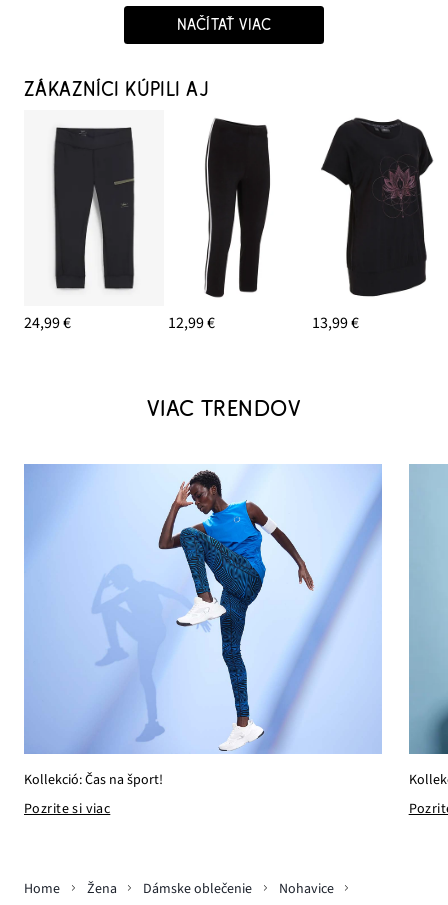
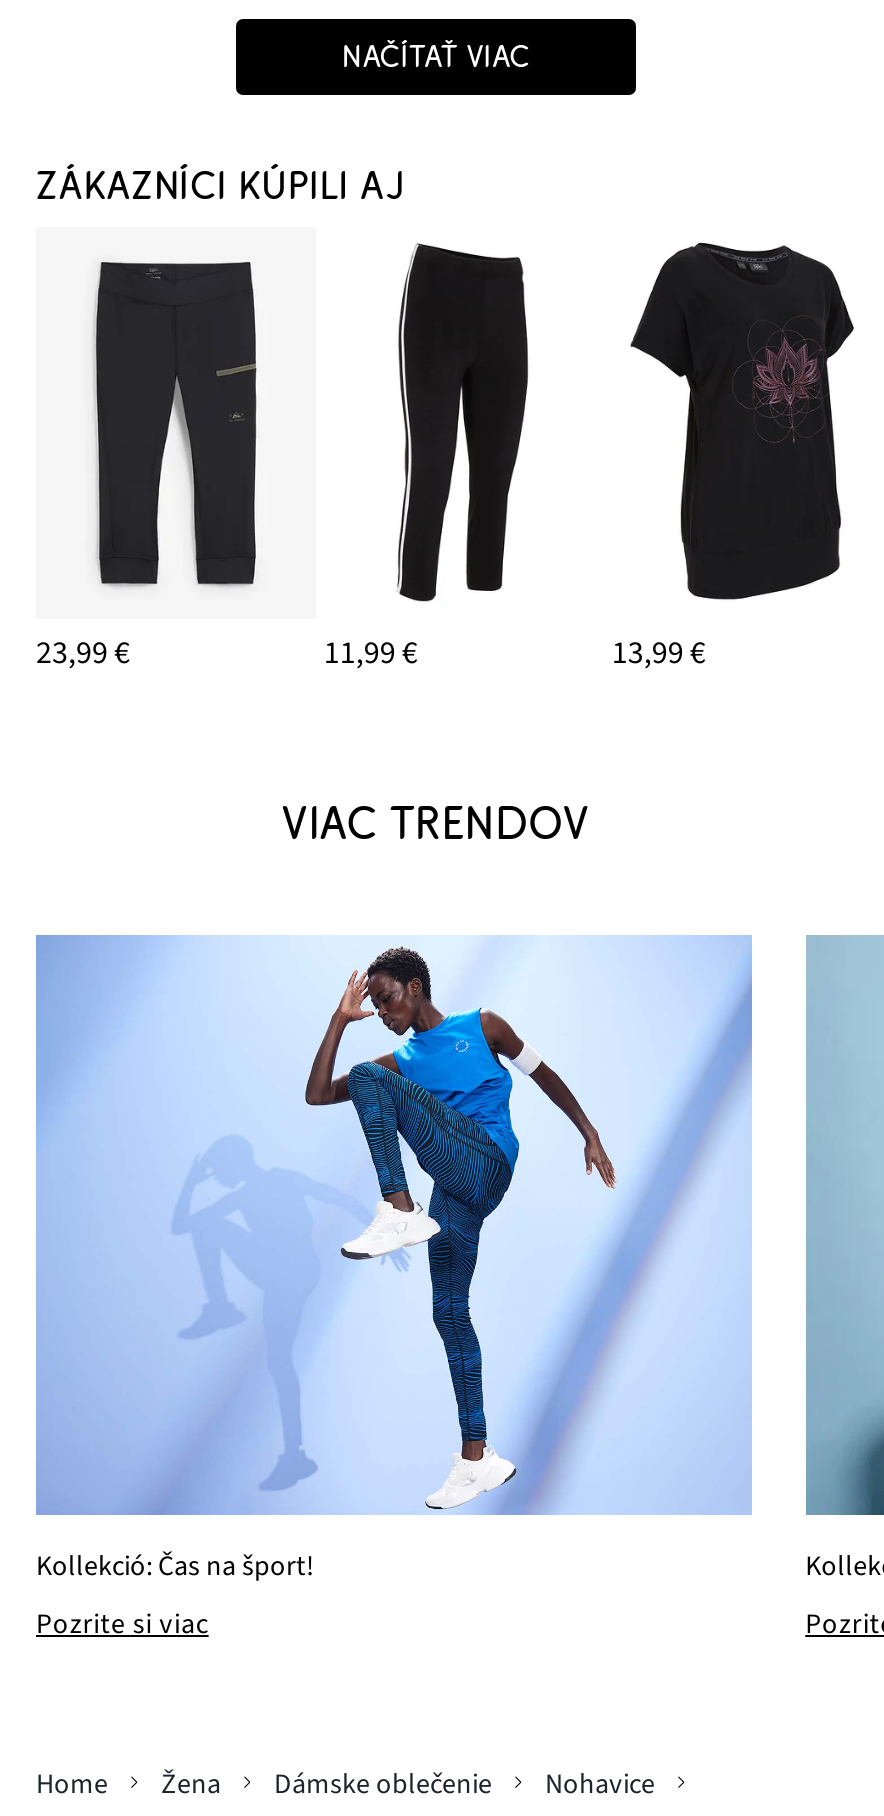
- 24,99 €
+ 23,99 €

- 12,99 €
+ 11,99 €
